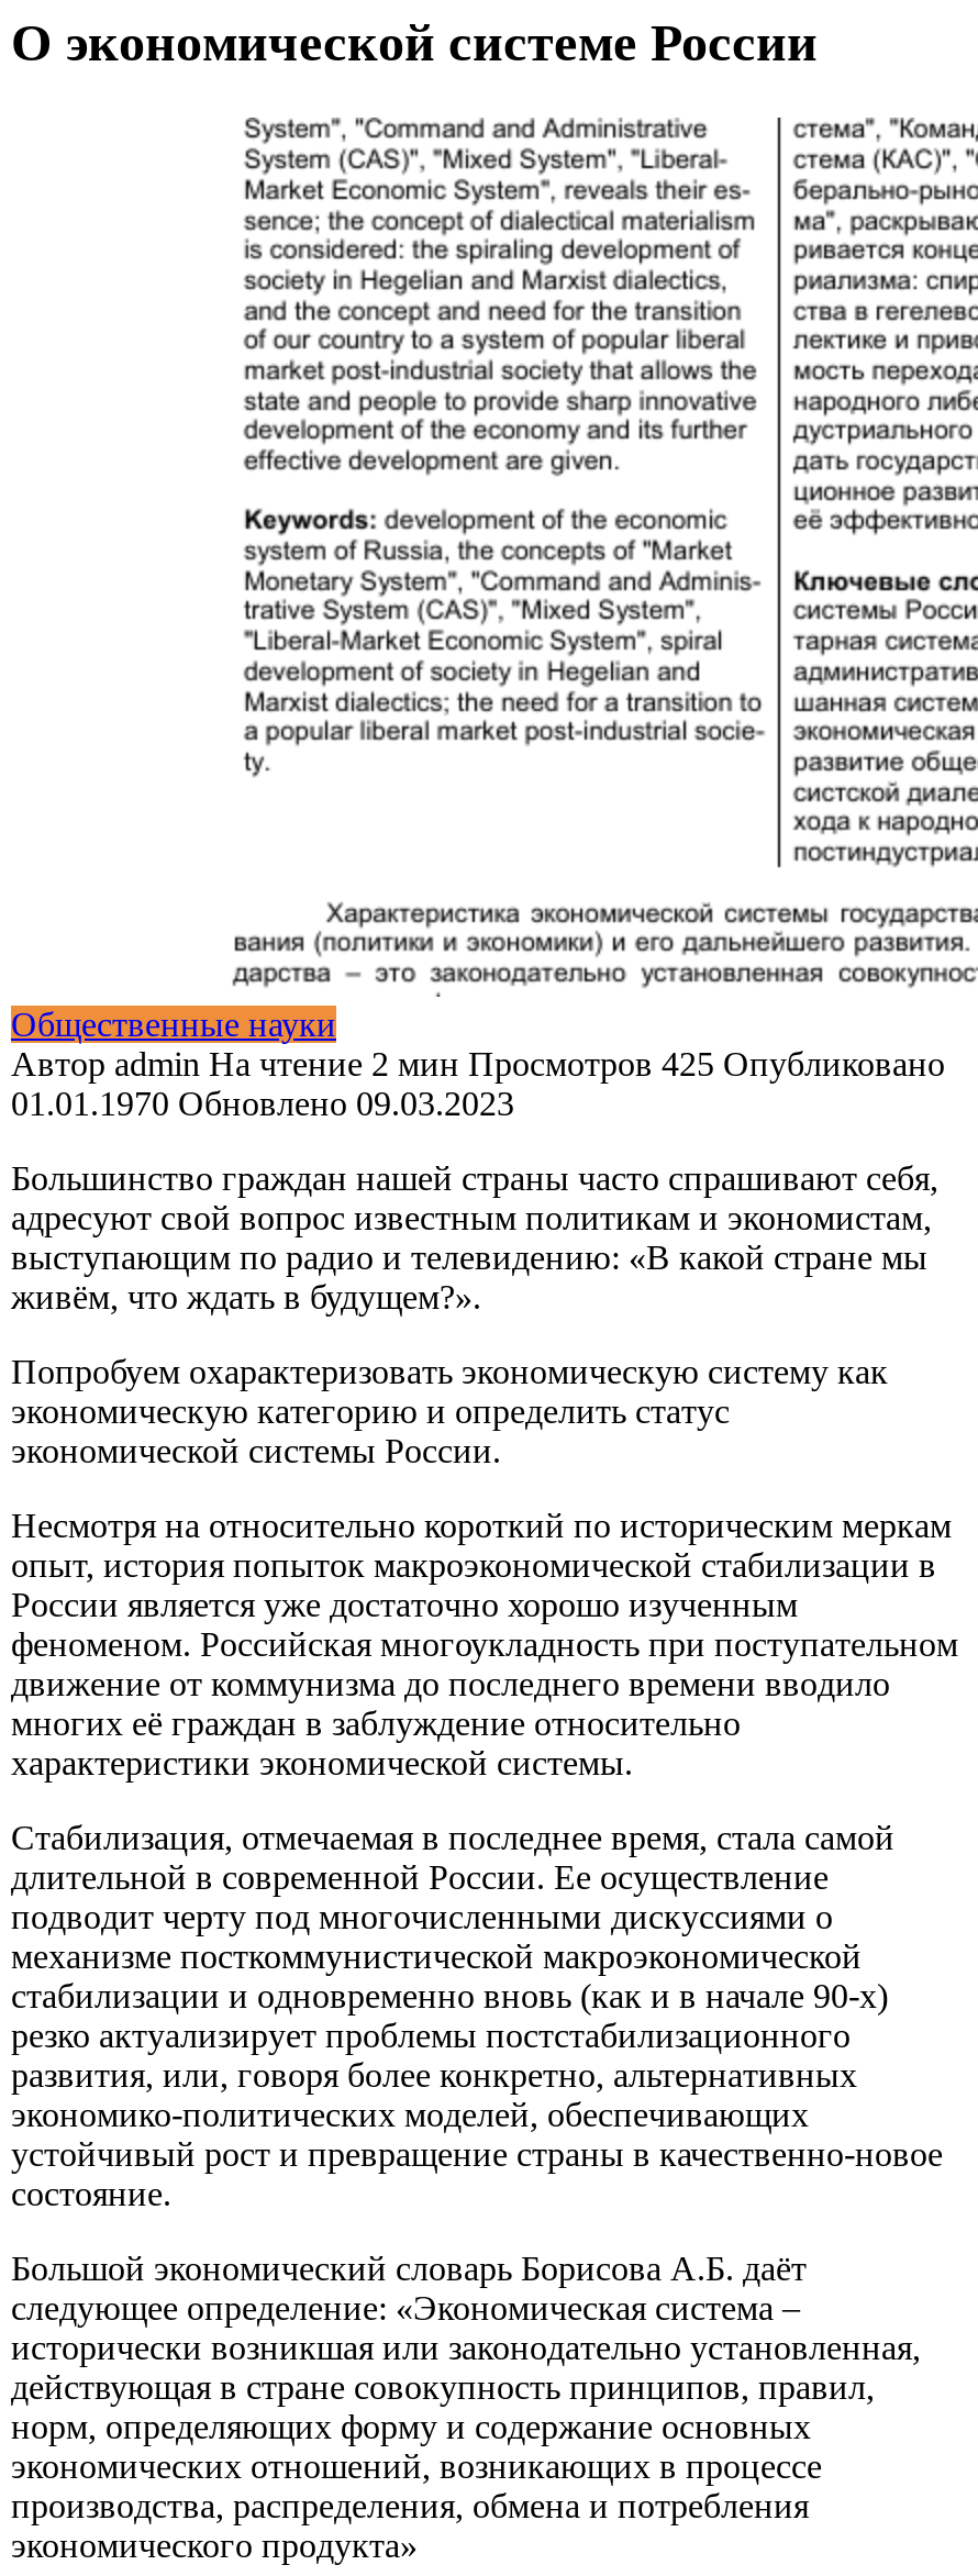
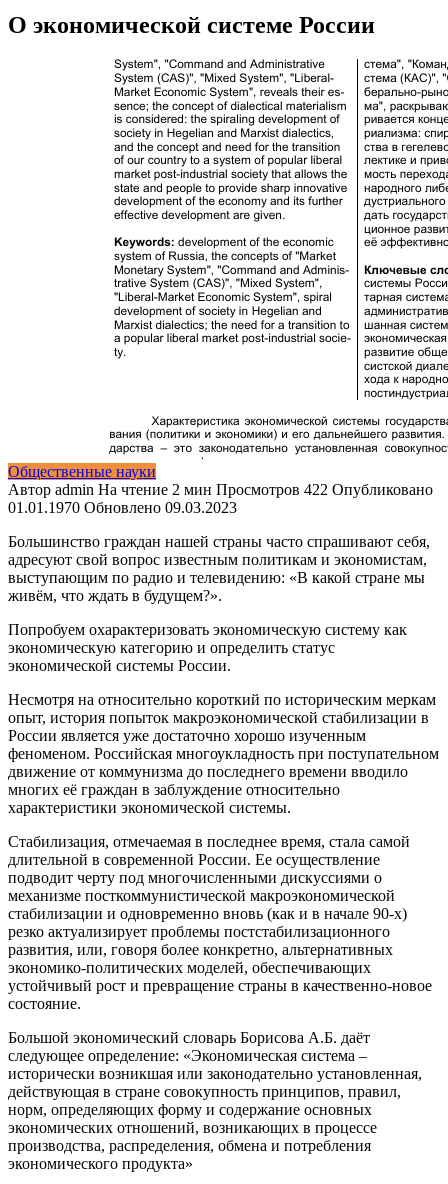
- Автор admin На чтение 2 мин Просмотров 425 Опубликовано
+ Автор admin На чтение 2 мин Просмотров 422 Опубликовано
